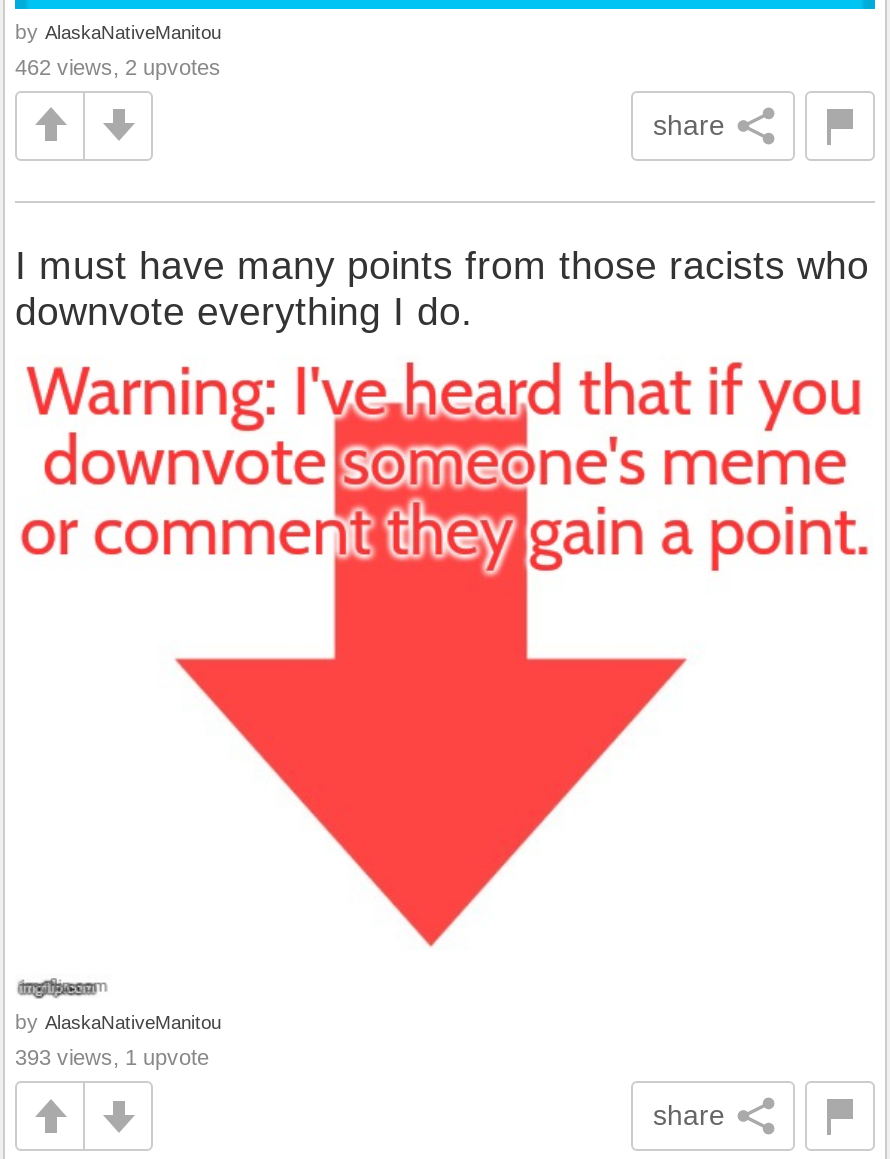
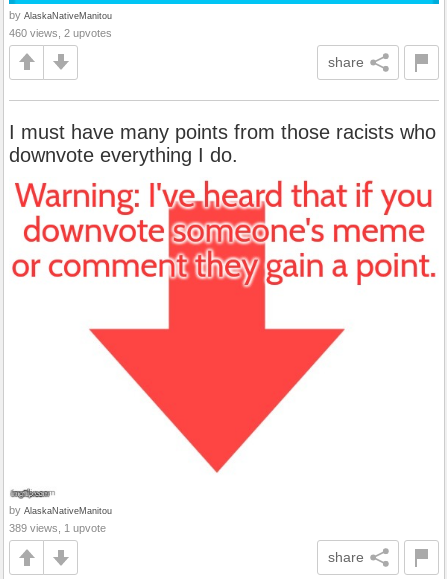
- 462 views, 2 upvotes
+ 460 views, 2 upvotes

- 393 views, 1 upvote
+ 389 views, 1 upvote
